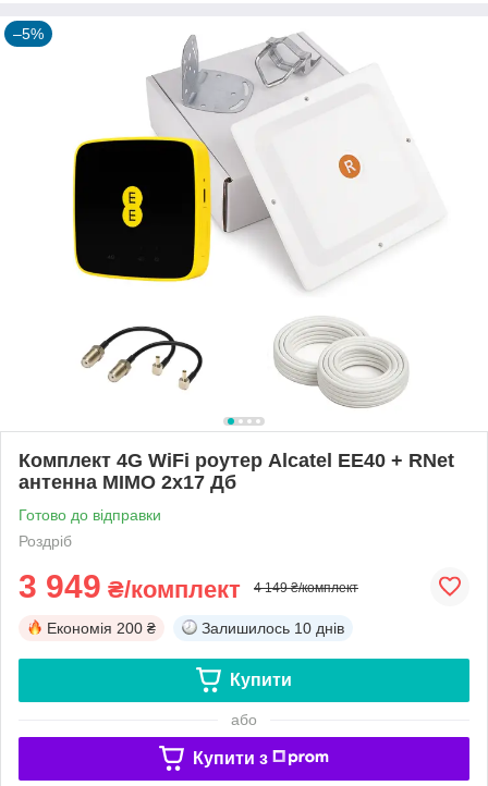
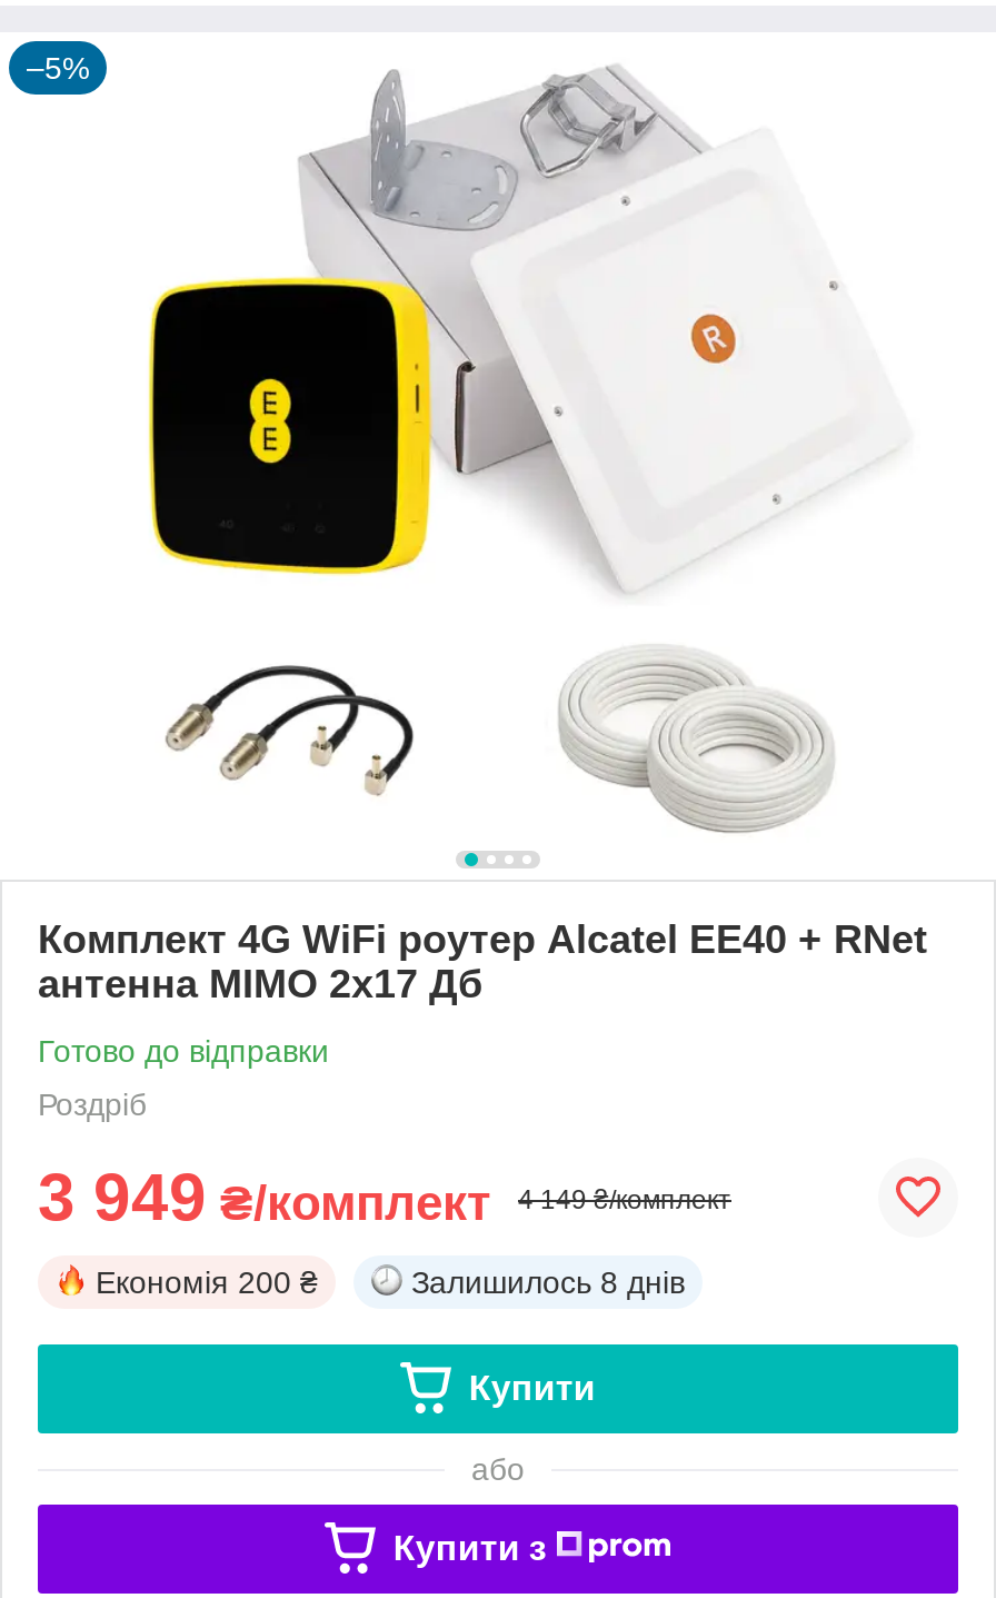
- Залишилось 10 днів
+ Залишилось 8 днів
